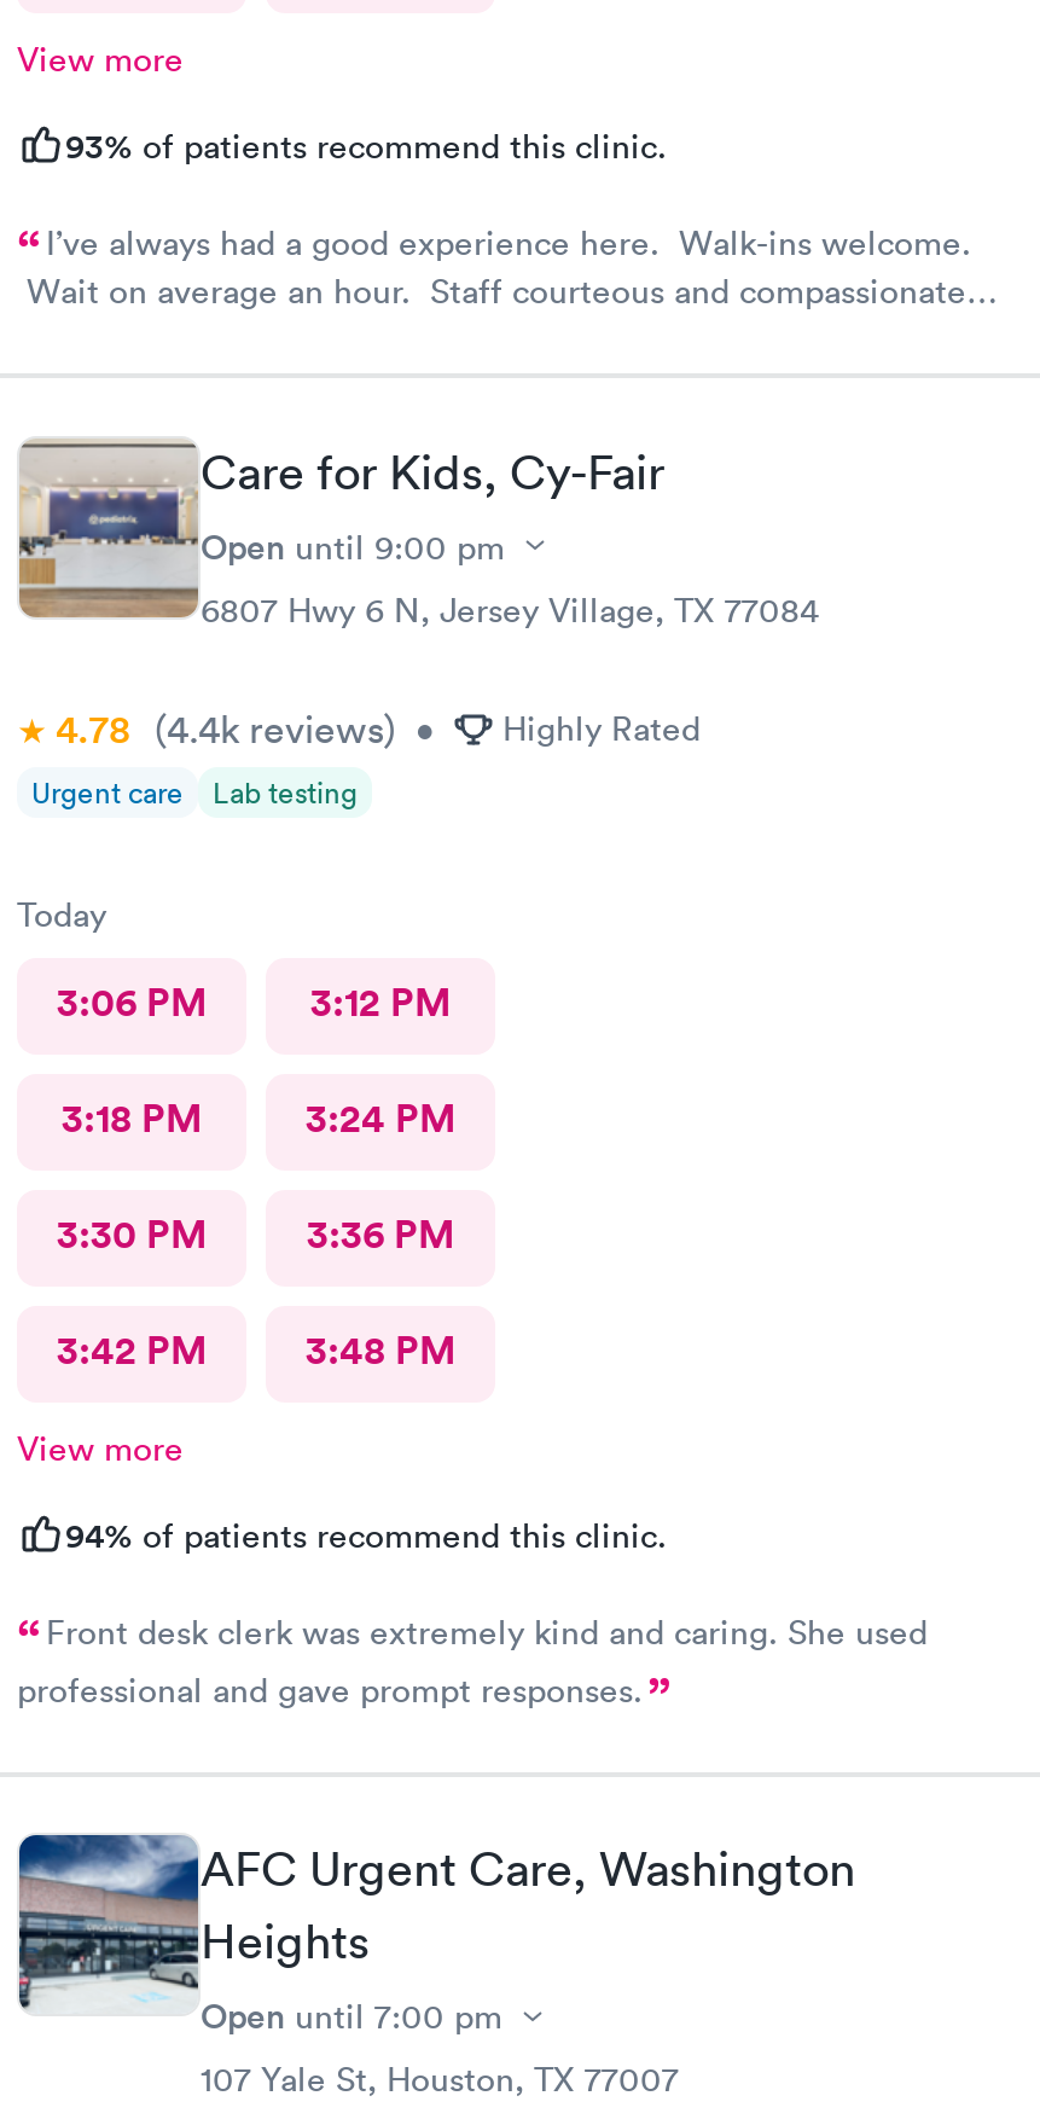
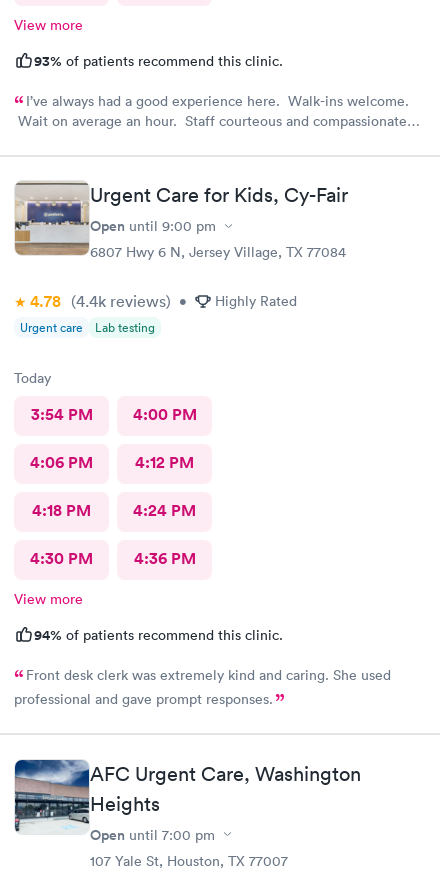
- Care for Kids, Cy-Fair
+ Urgent Care for Kids, Cy-Fair

- 3:06 PM
+ 3:54 PM

- 3:12 PM
+ 4:00 PM

- 3:18 PM
+ 4:06 PM

- 3:24 PM
+ 4:12 PM

- 3:30 PM
+ 4:18 PM

- 3:36 PM
+ 4:24 PM

- 3:42 PM
+ 4:30 PM

- 3:48 PM
+ 4:36 PM
